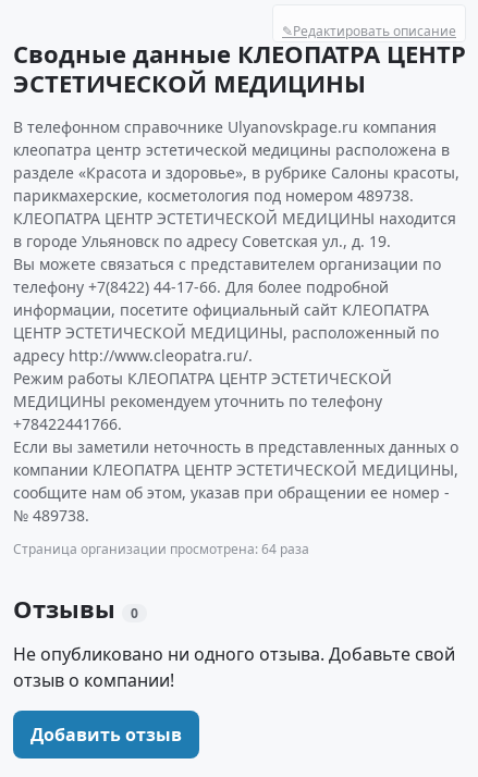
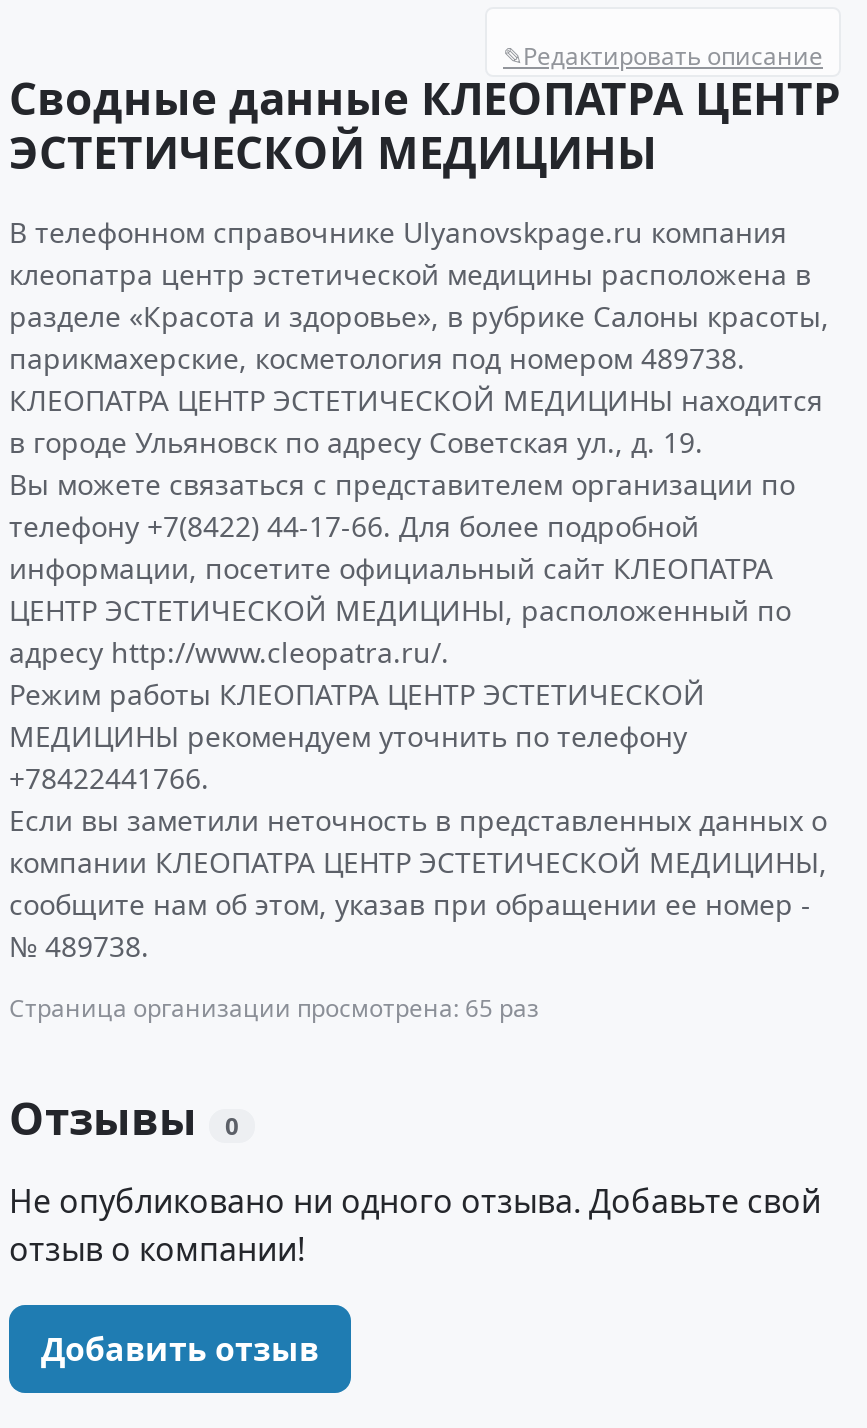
- Страница организации просмотрена: 64 раза
+ Страница организации просмотрена: 65 раз
